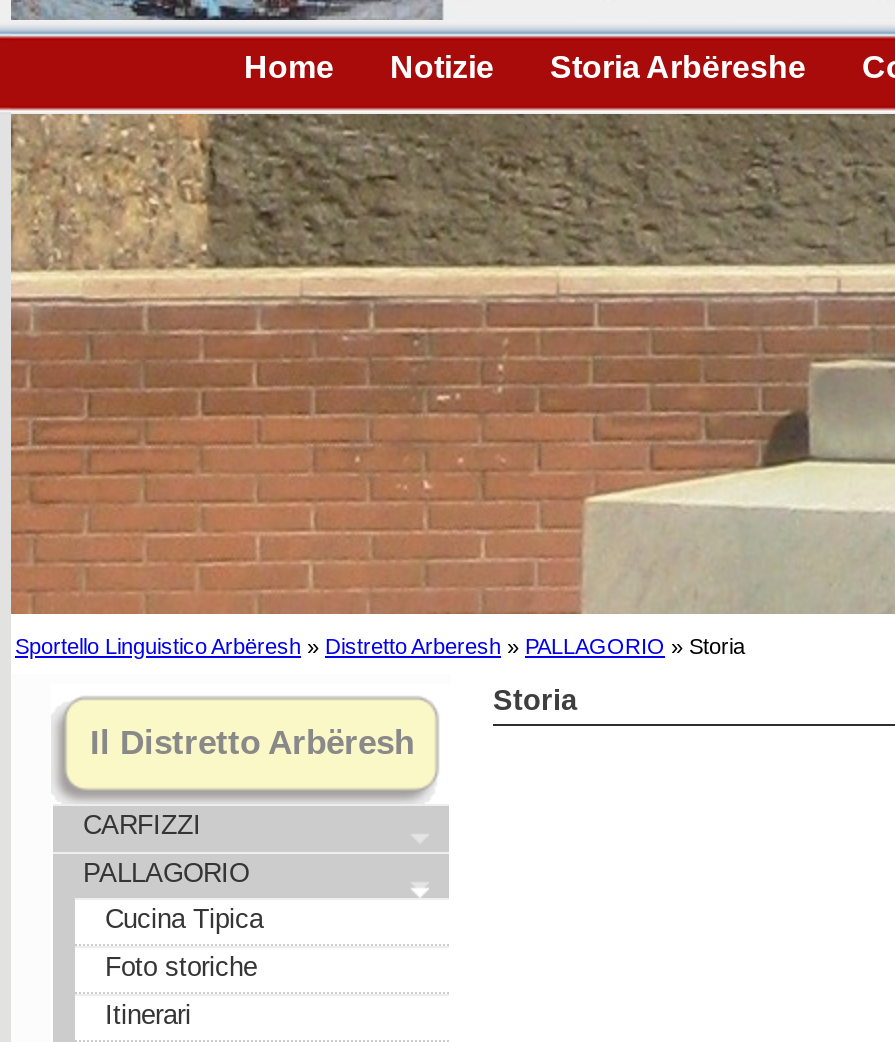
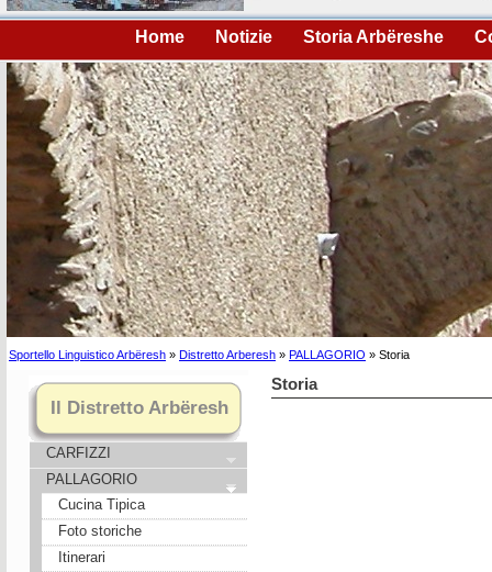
- [image]
+ [image]
